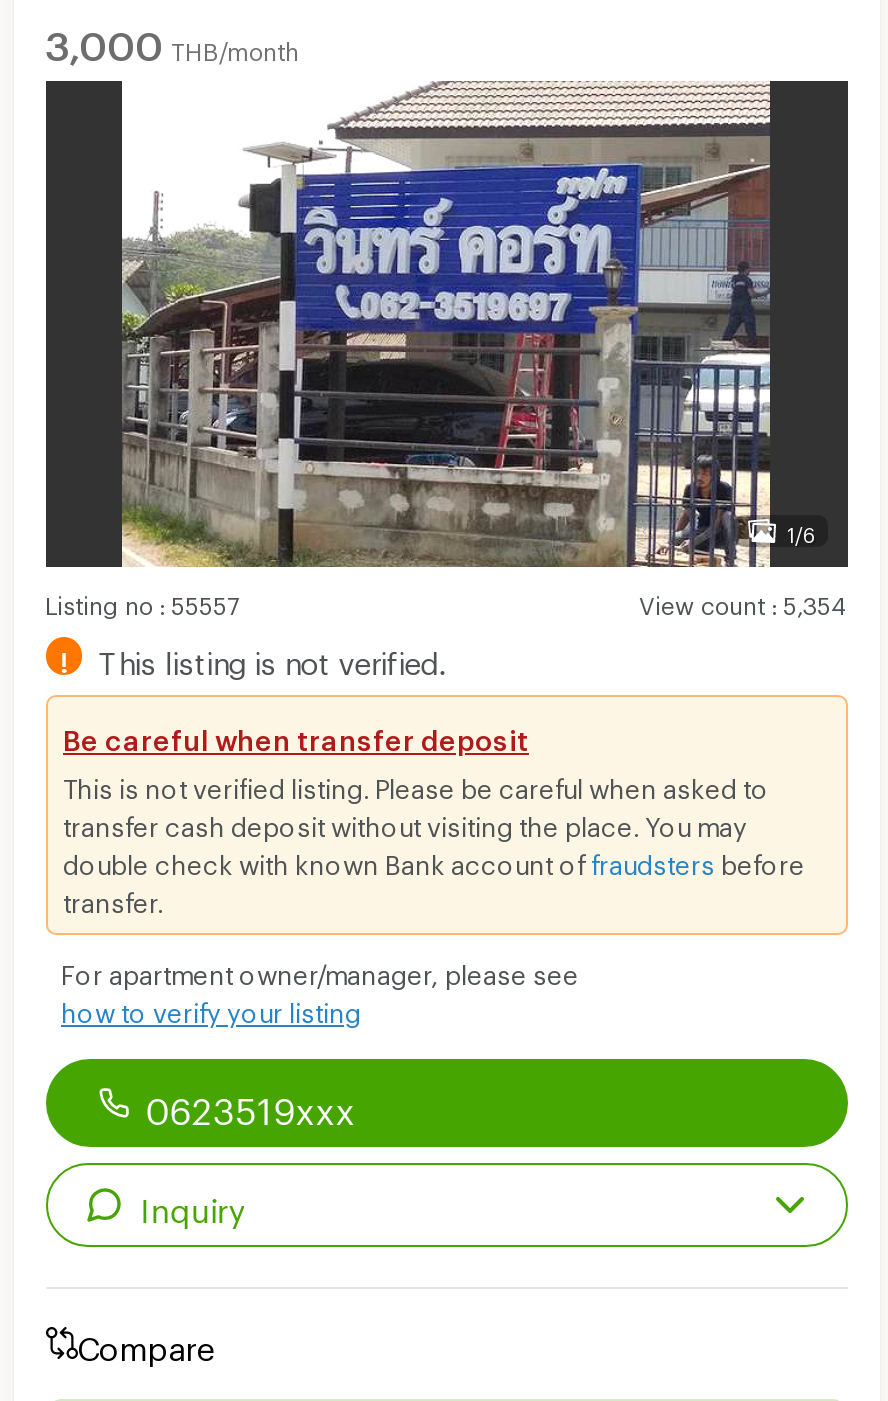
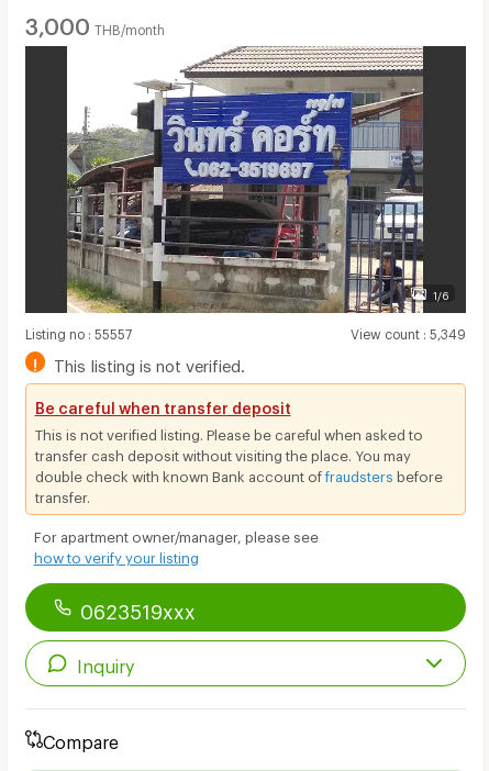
- View count: 5,354
+ View count: 5,349
